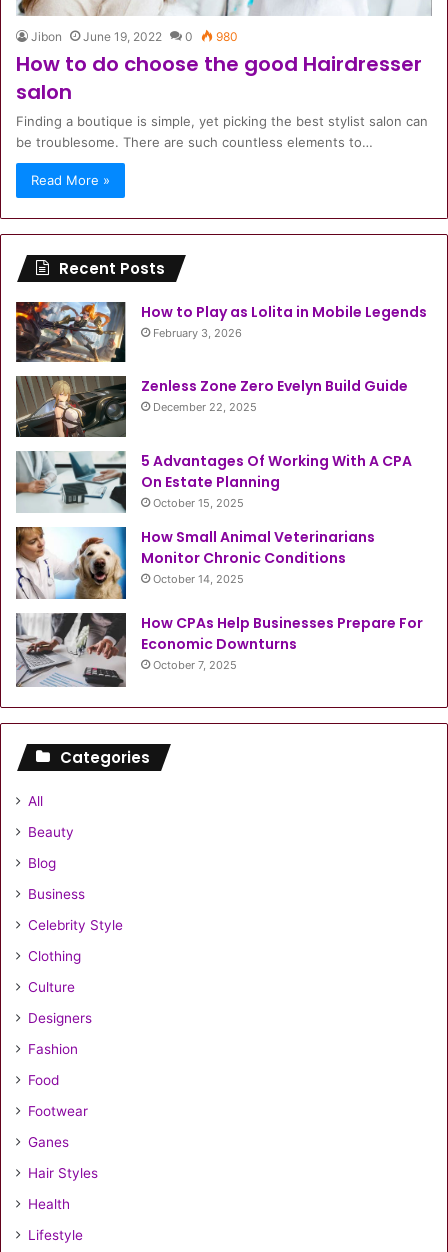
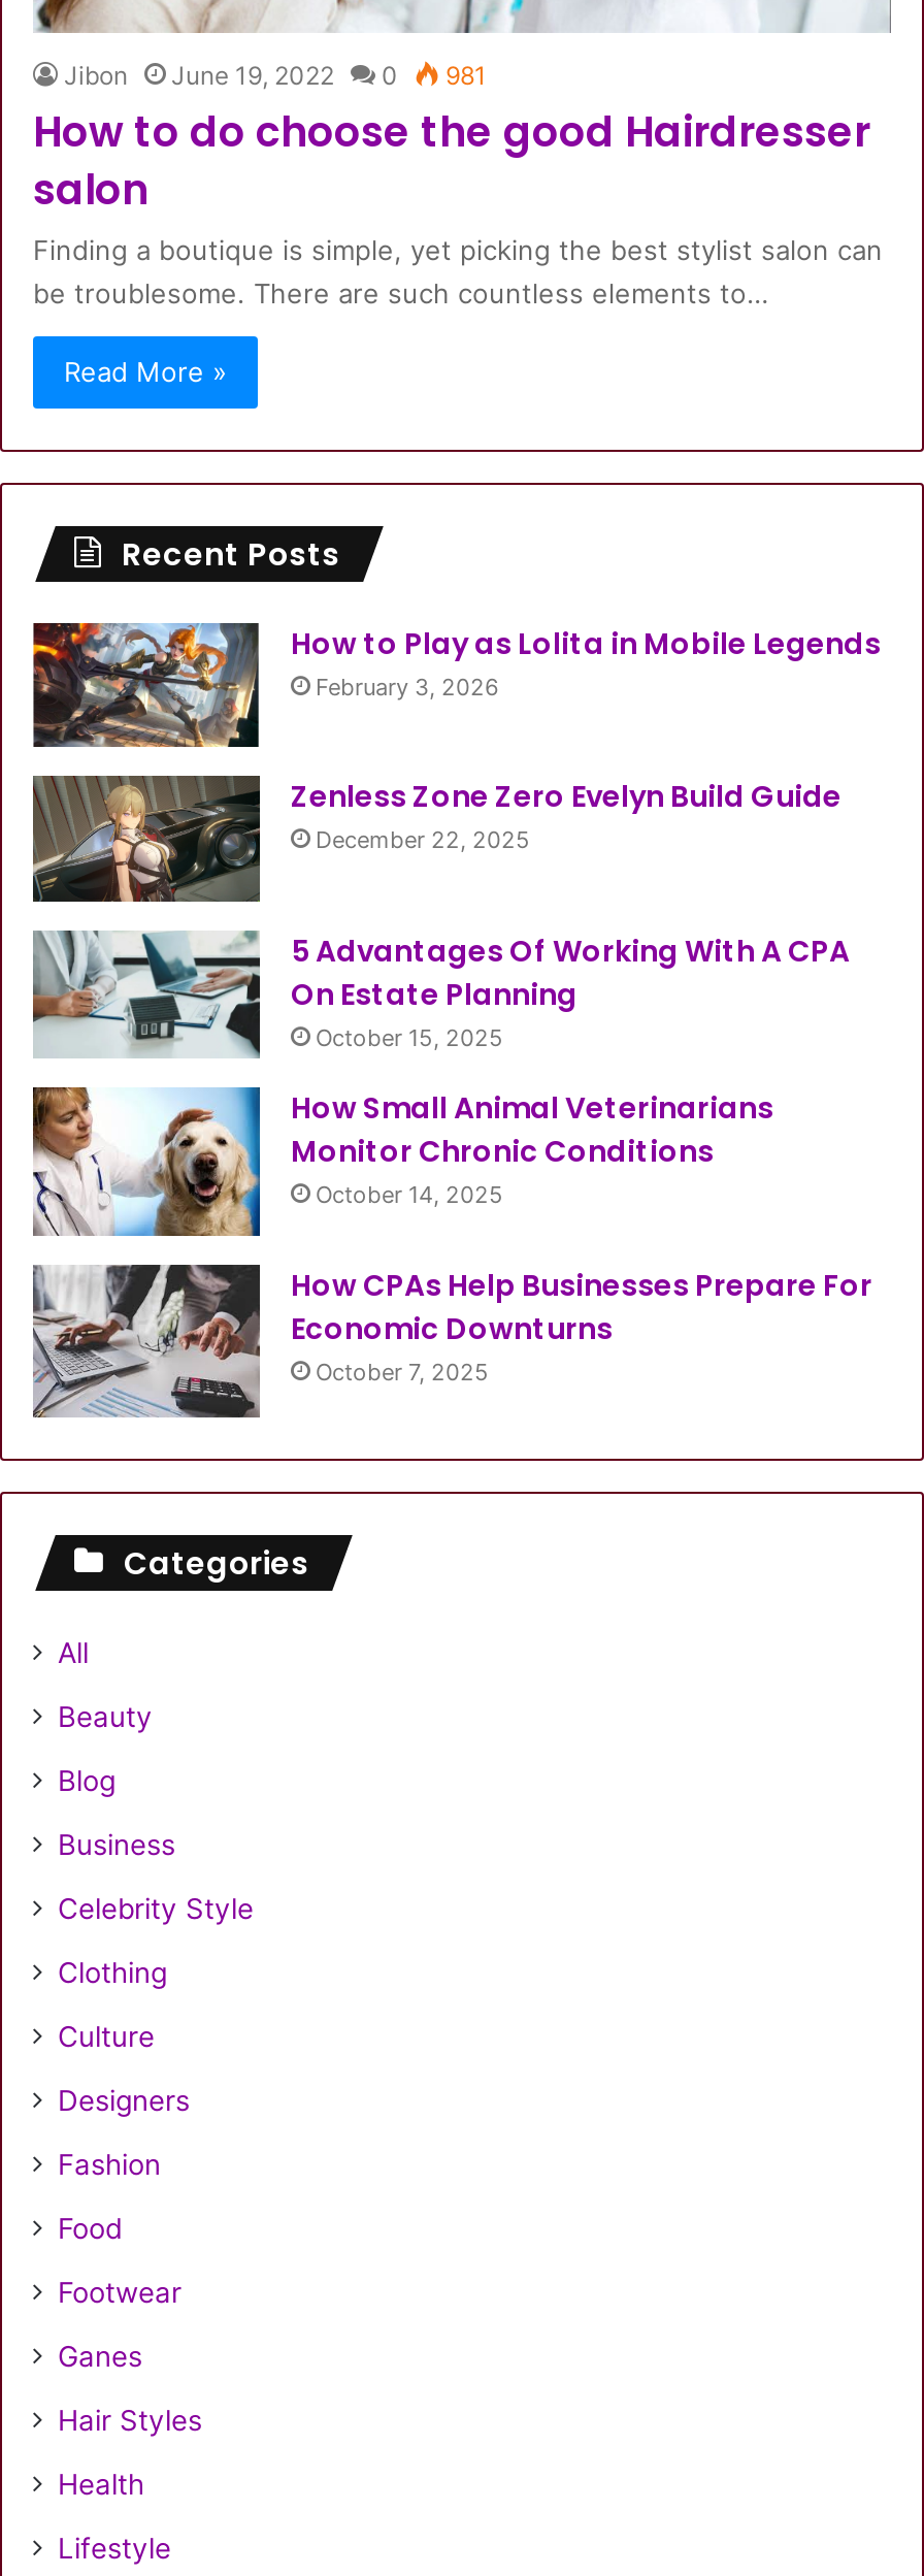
- Jibon June 19, 2022 0 980
+ Jibon June 19, 2022 0 981
